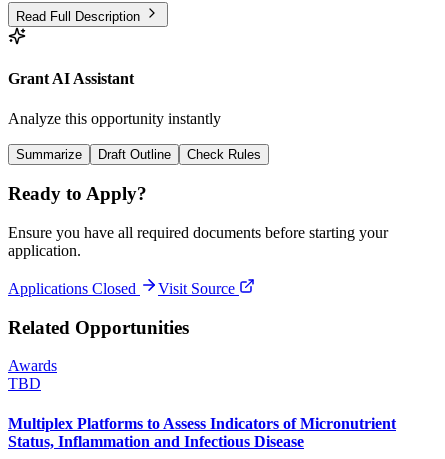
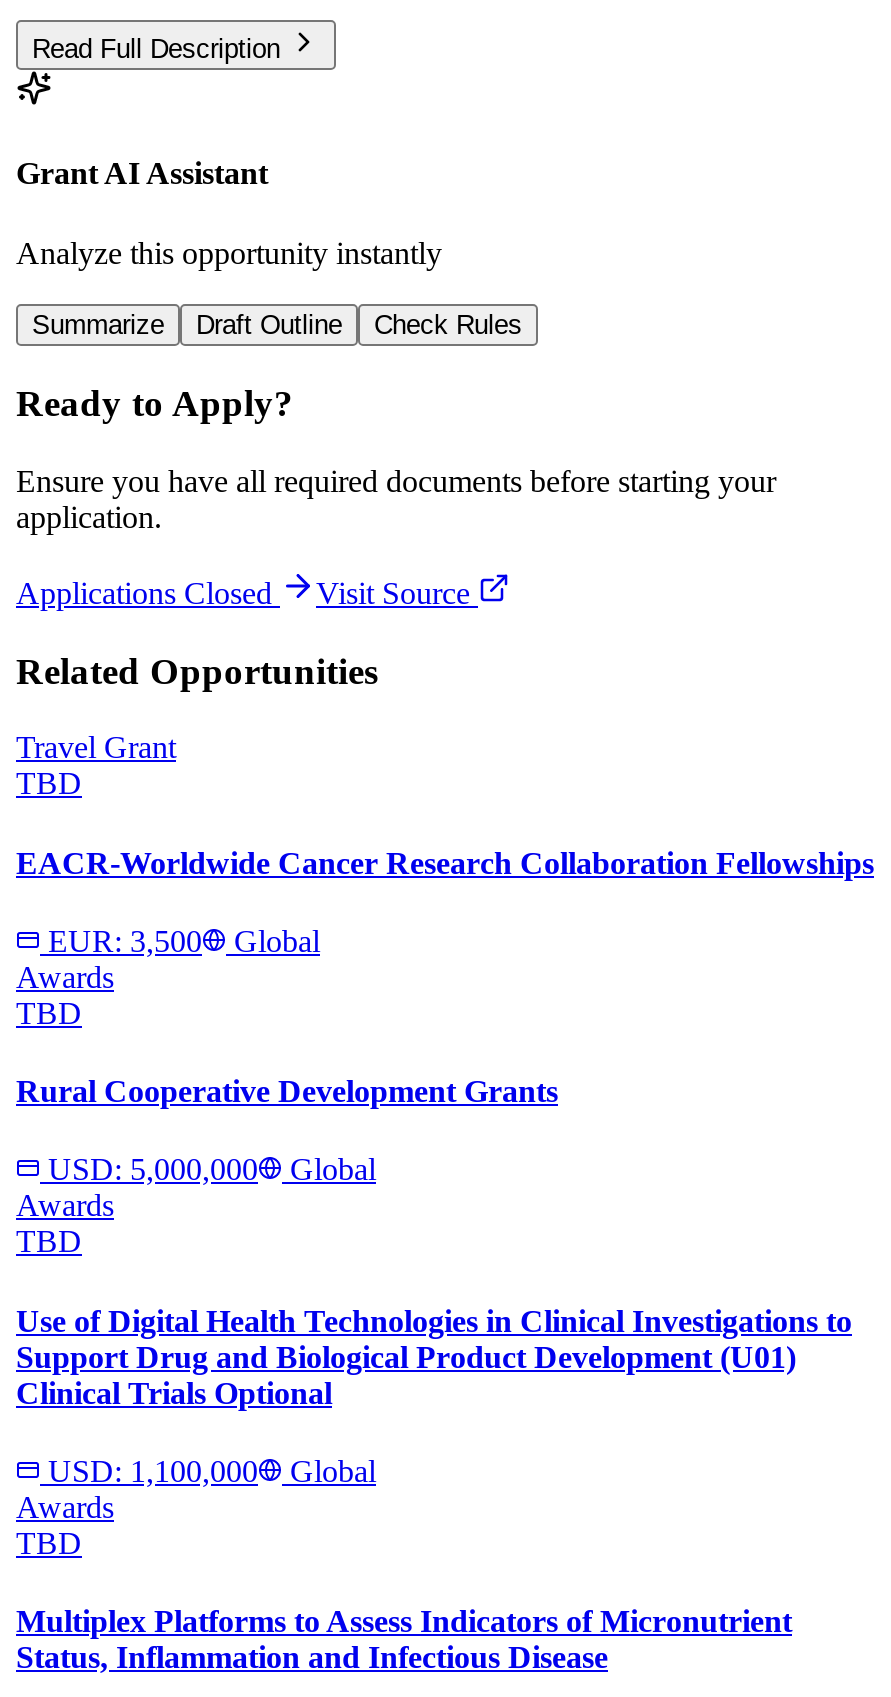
+ Travel Grant
+ TBD
+ EACR-Worldwide Cancer Research Collaboration Fellowships
+ EUR: 3,500
+ Global
+ Awards
+ TBD
+ Rural Cooperative Development Grants
+ USD: 5,000,000
+ Global
+ Awards
+ TBD
+ Use of Digital Health Technologies in Clinical Investigations to
+ Support Drug and Biological Product Development (U01)
+ Clinical Trials Optional
+ USD: 1,100,000
+ Global
